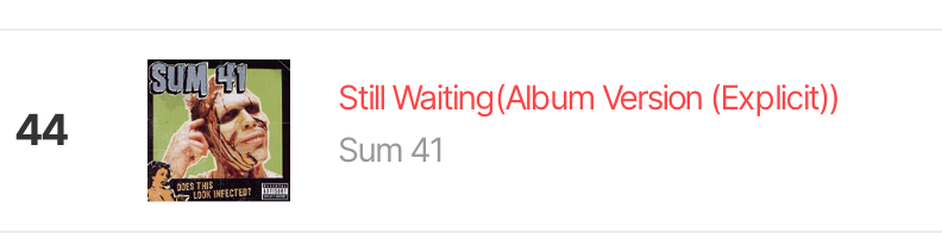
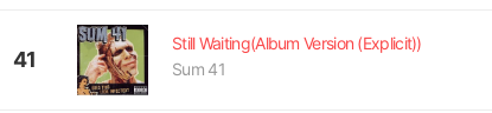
- 44
+ 41
